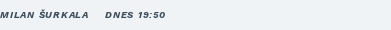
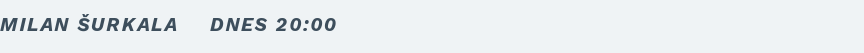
- MILAN ŠURKALA DNES 19:50
+ MILAN ŠURKALA DNES 20:00
